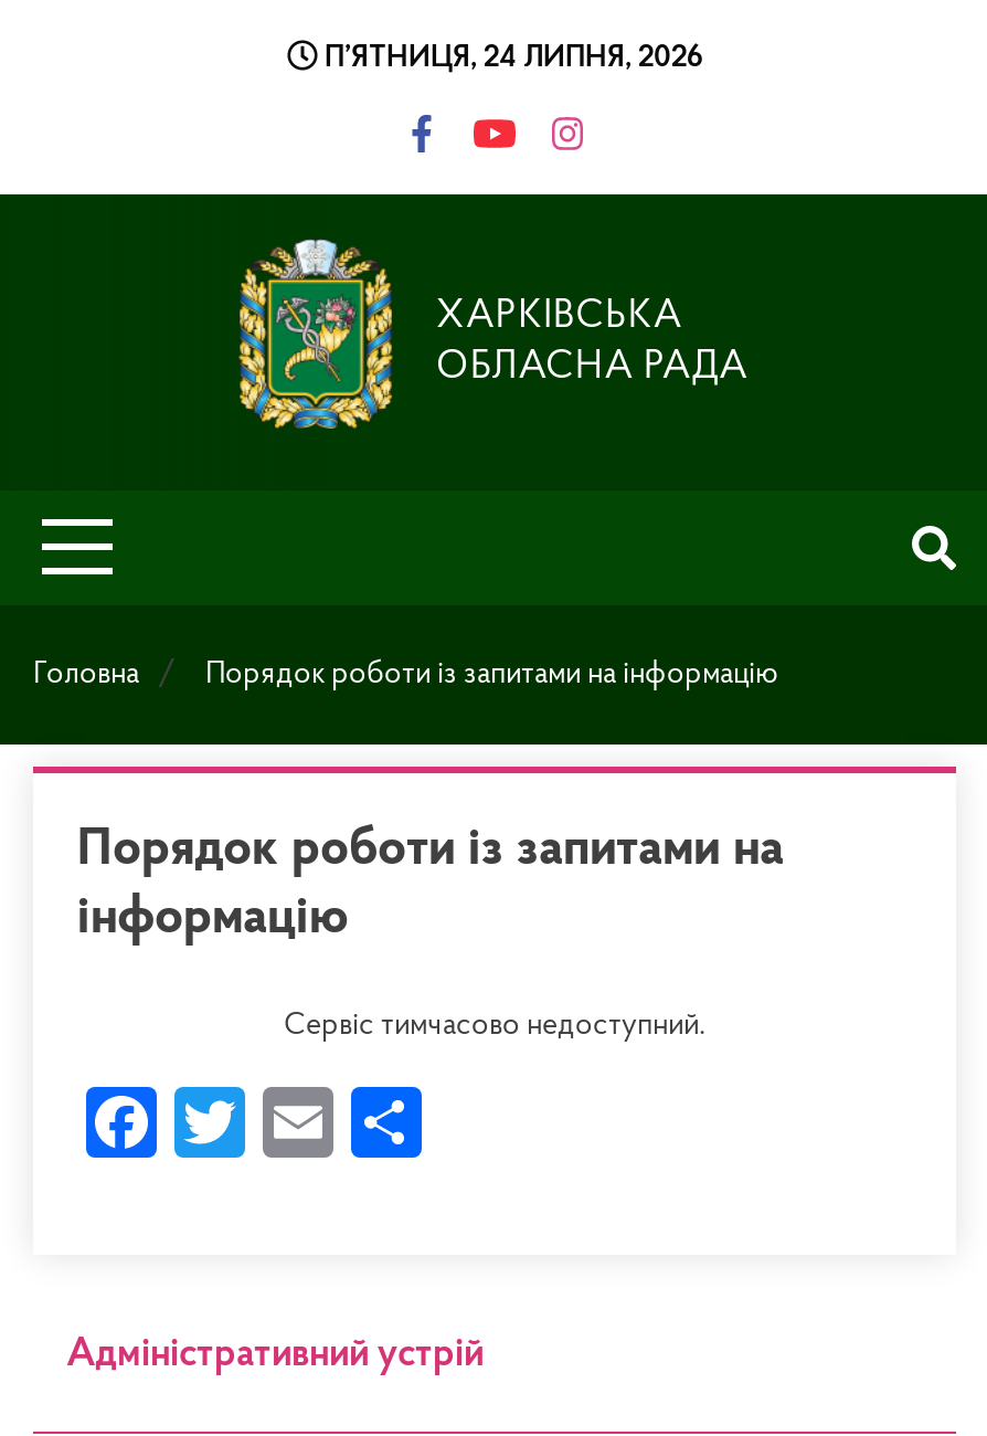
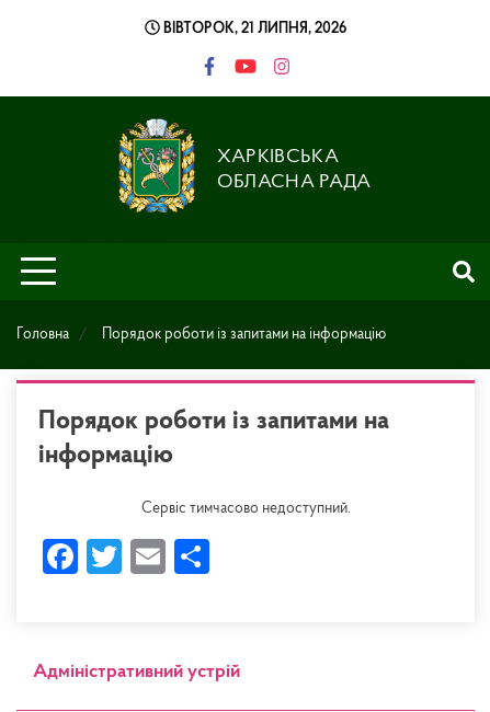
- П’ЯТНИЦЯ, 24 ЛИПНЯ, 2026
+ ВІВТОРОК, 21 ЛИПНЯ, 2026
